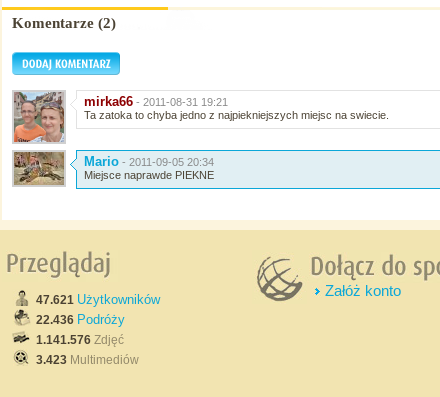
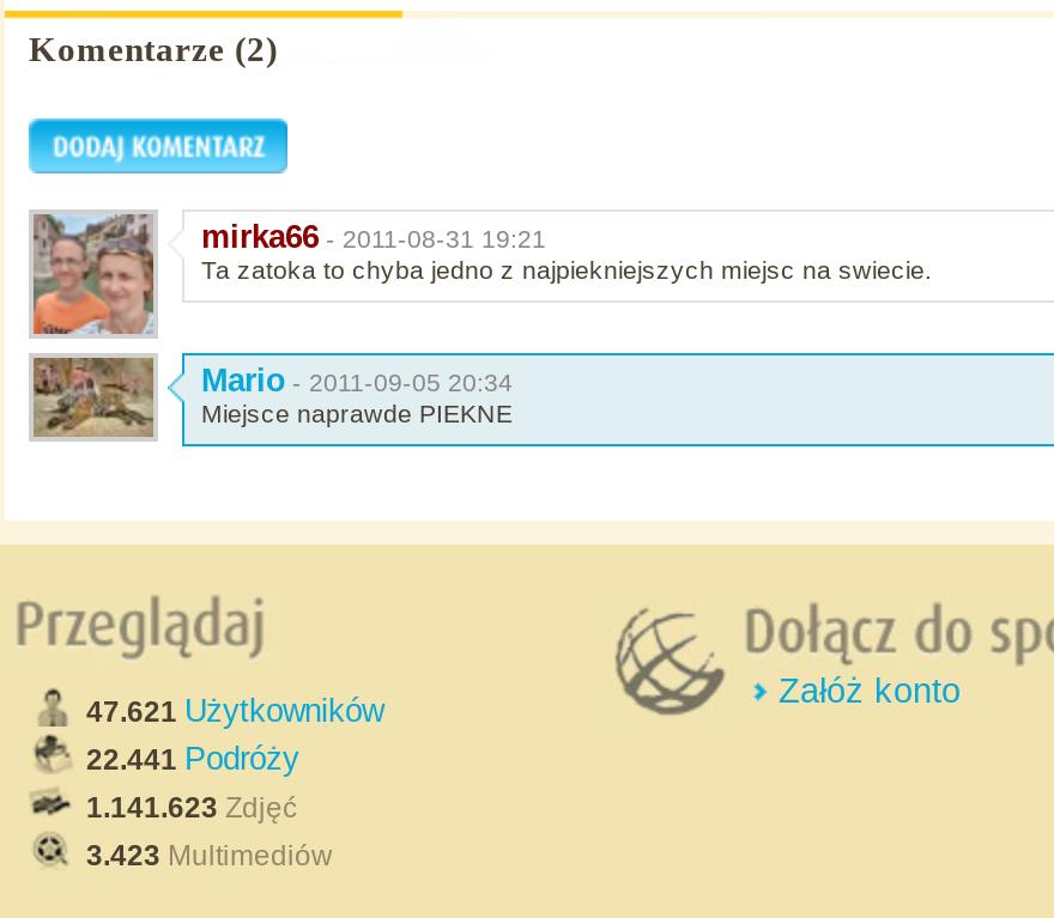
- 22.436 Podróży
+ 22.441 Podróży

- 1.141.576 Zdjęć
+ 1.141.623 Zdjęć
